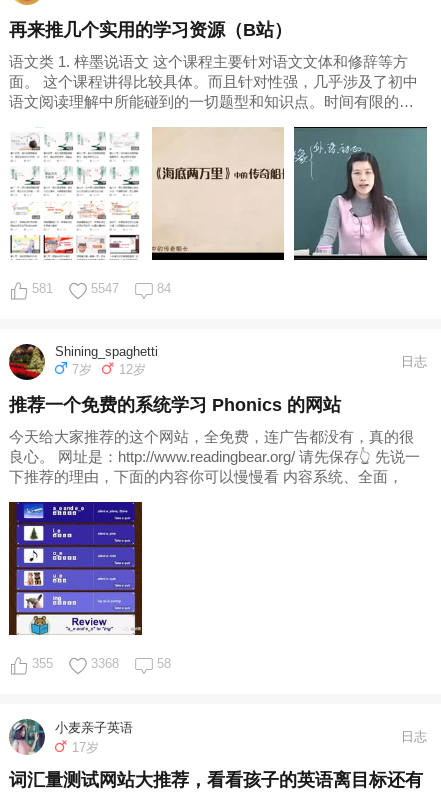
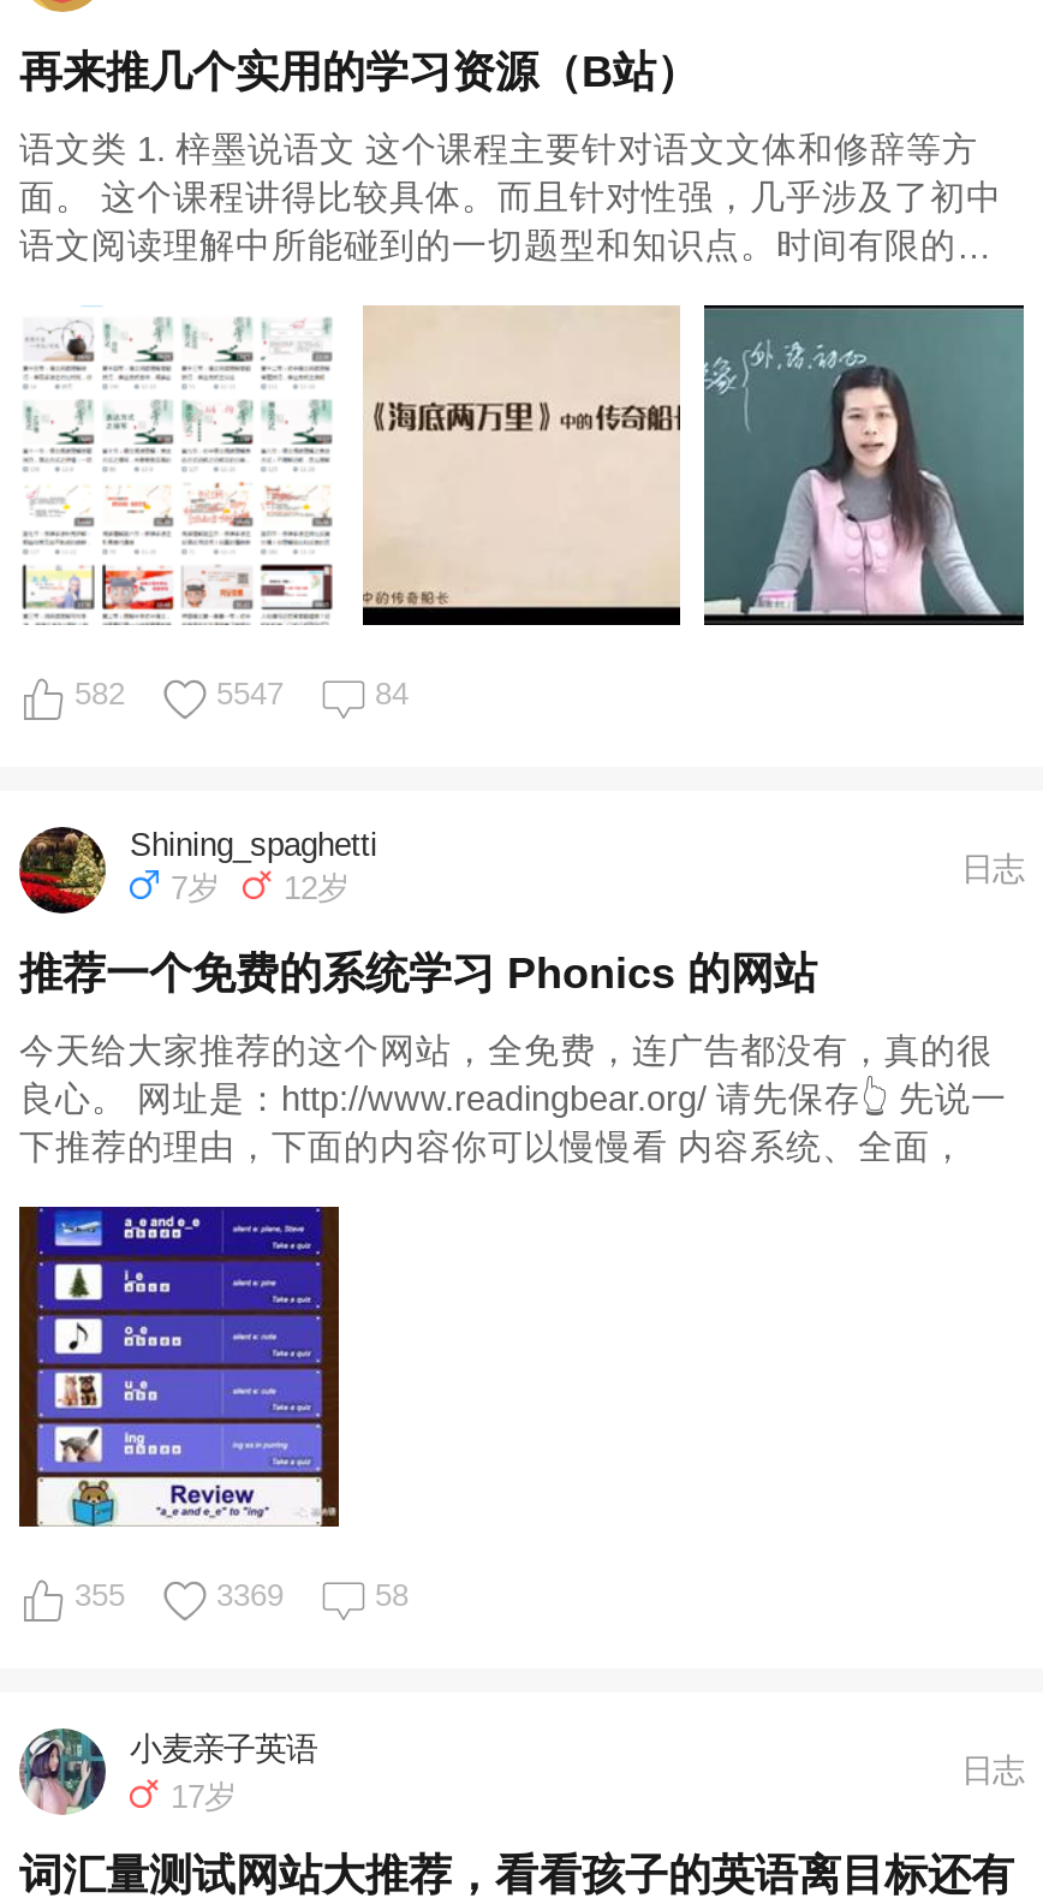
- 581
+ 582

- 3368
+ 3369
